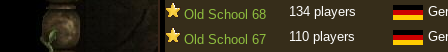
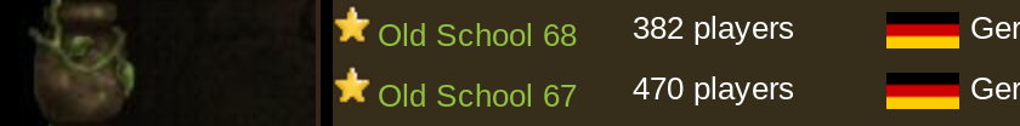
- Old School 68 134 players
+ Old School 68 382 players

- Old School 67 110 players
+ Old School 67 470 players
